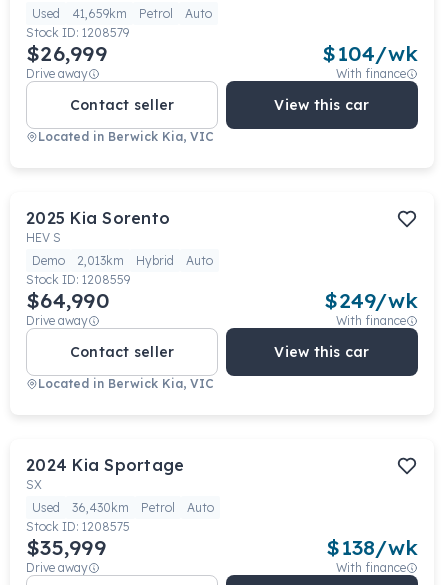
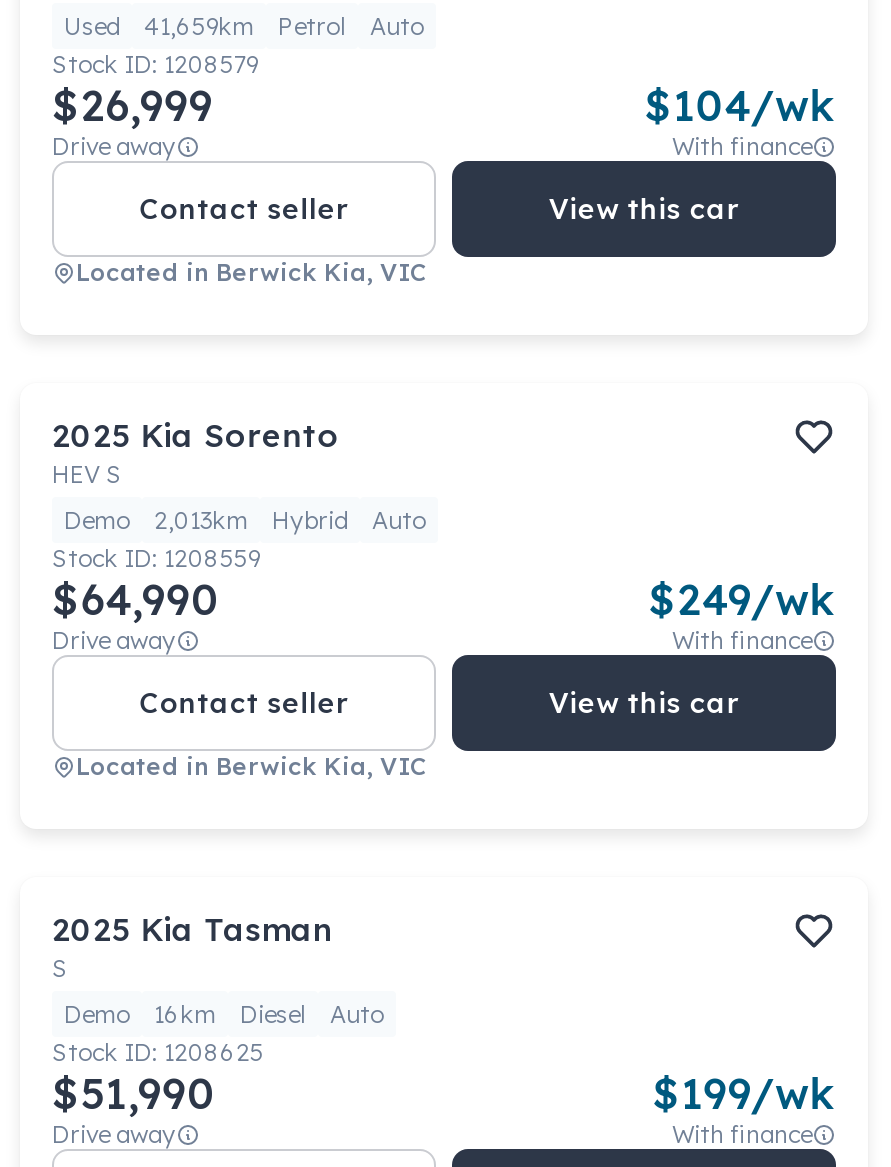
- 2024 Kia Sportage
- SX
+ 2025 Kia Tasman
+ S

- Used
- 36,430km
- Petrol
+ Demo
+ 16km
+ Diesel

- Stock ID: 1208575
+ Stock ID: 1208625

- $35,999
+ $51,990

- $138/wk
+ $199/wk
